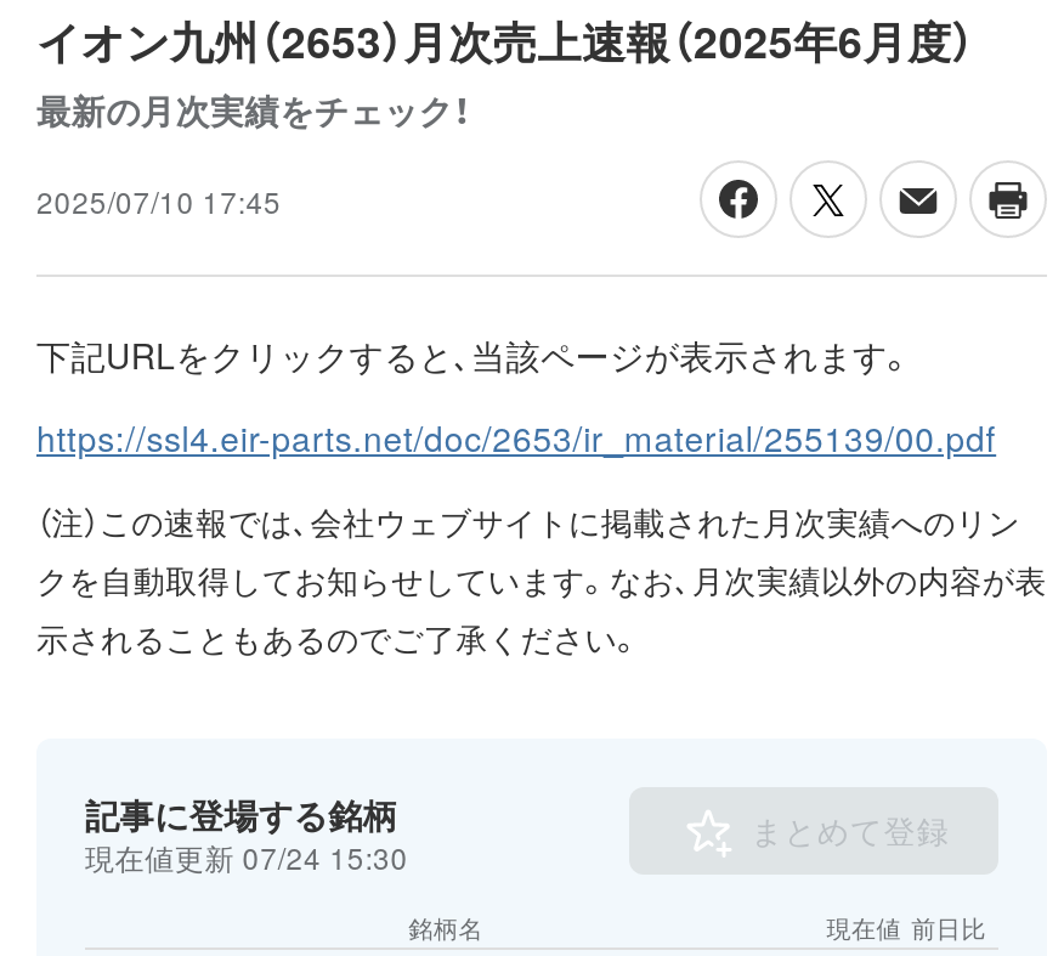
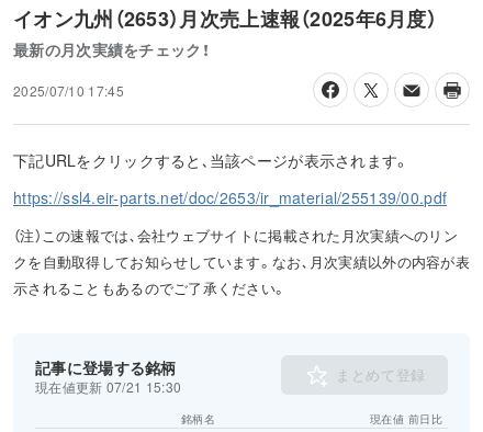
- 現在値更新 07/24 15:30
+ 現在値更新 07/21 15:30
